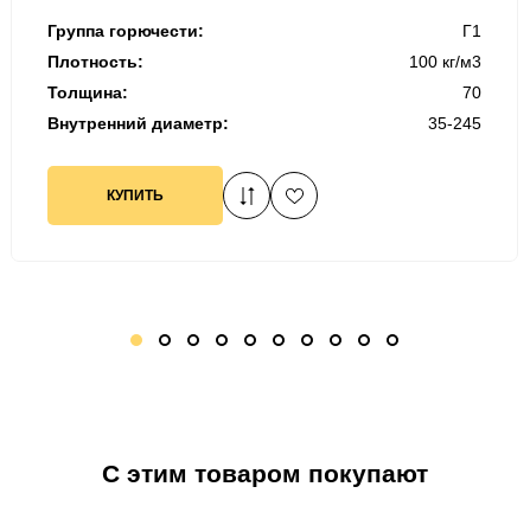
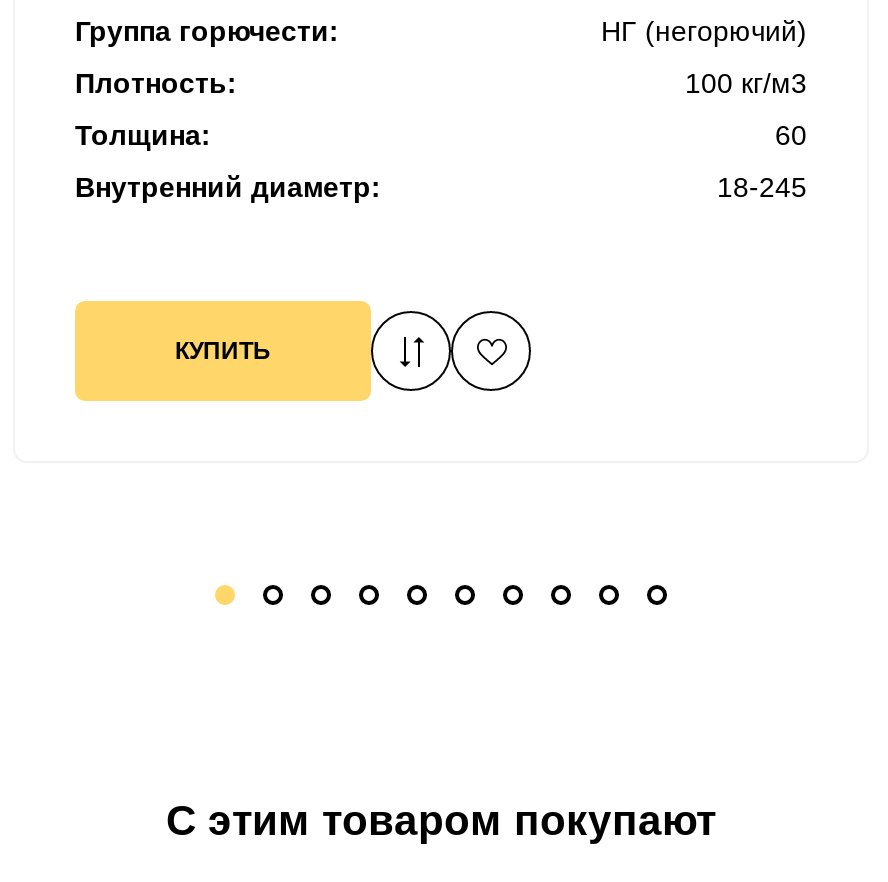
- Г1
+ НГ (негорючий)

- 70
+ 60

- 35-245
+ 18-245
